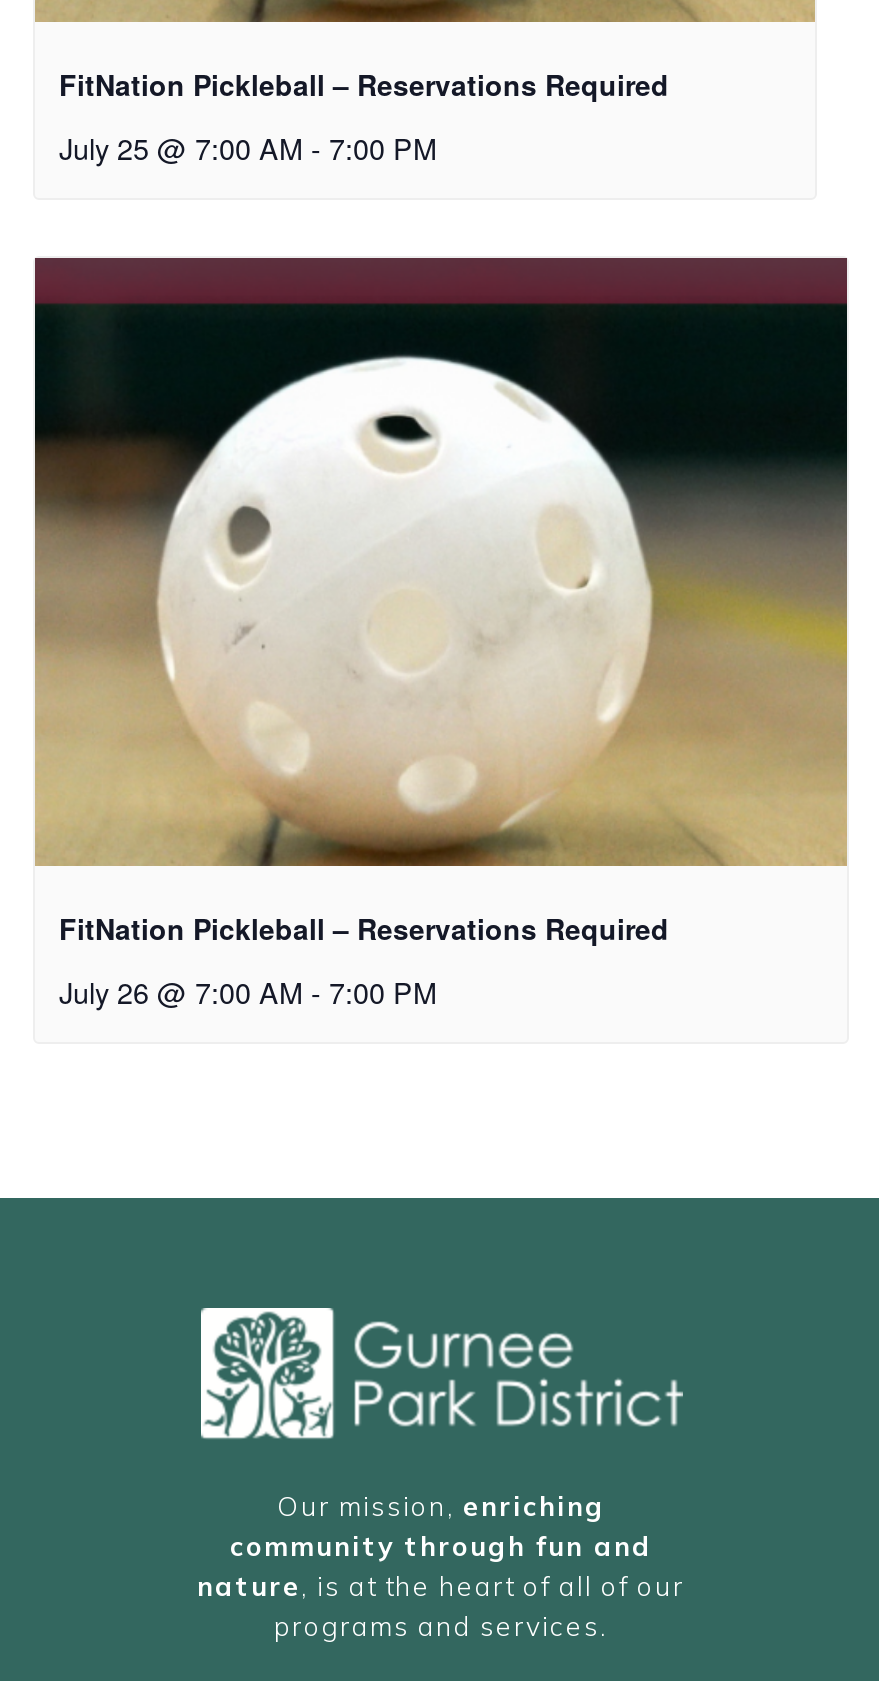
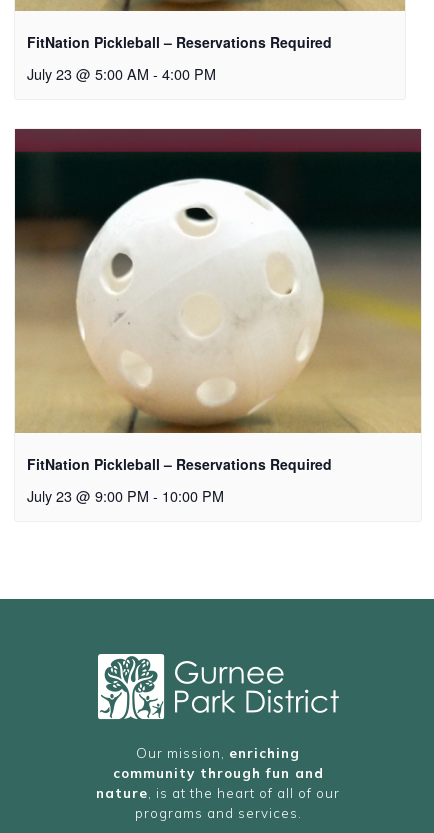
- July 25 @ 7:00 AM - 7:00 PM
+ July 23 @ 5:00 AM - 4:00 PM

- July 26 @ 7:00 AM - 7:00 PM
+ July 23 @ 9:00 PM - 10:00 PM
